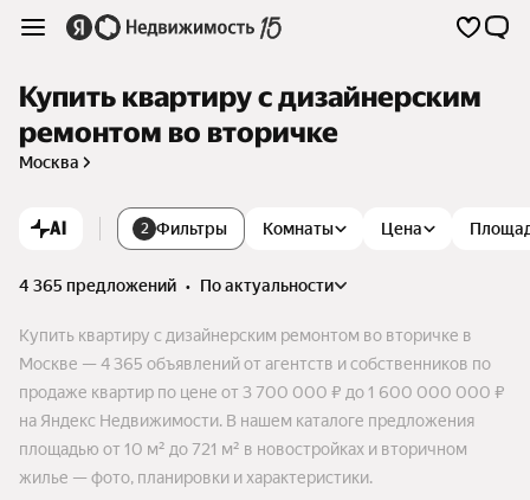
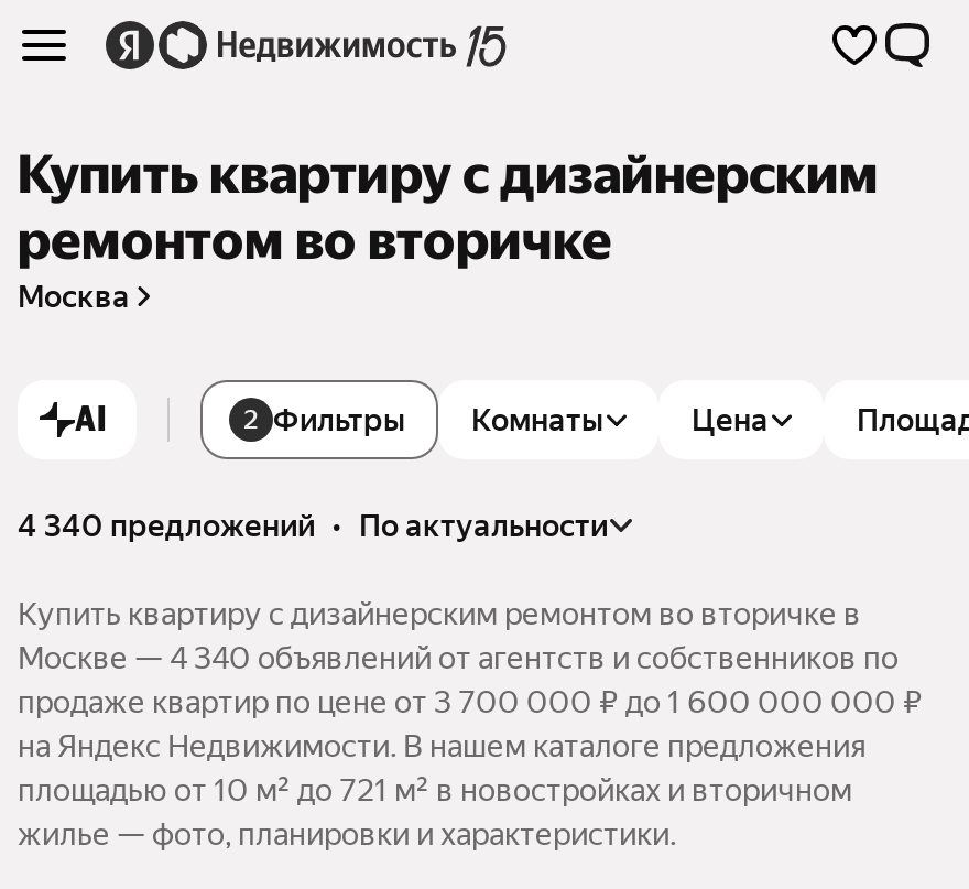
- 4 365 предложений • по актуальности
+ 4 340 предложений • по актуальности

- Москве — 4 365 объявлений от агентств и собственников по
+ Москве — 4 340 объявлений от агентств и собственников по
